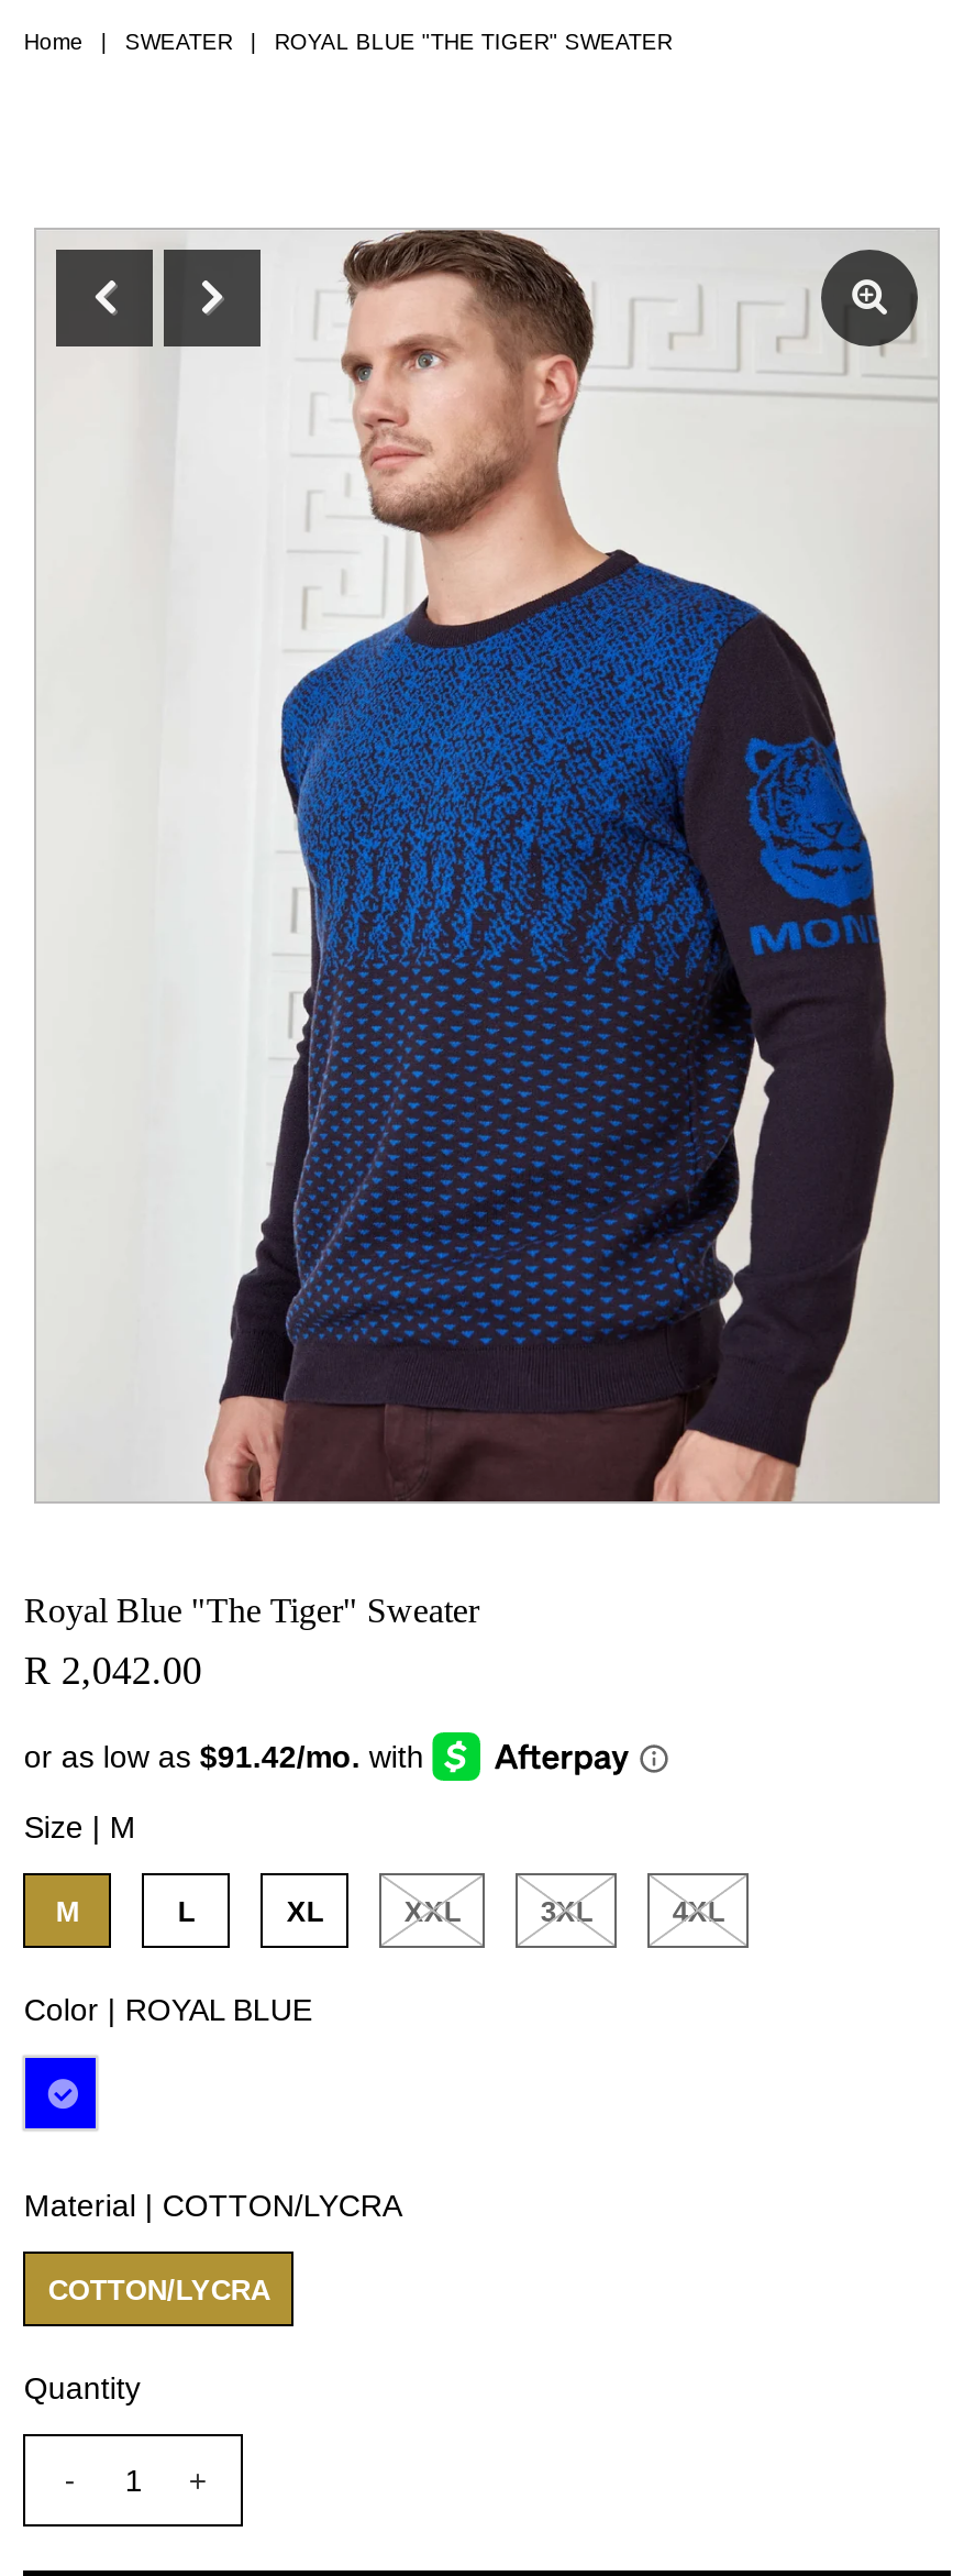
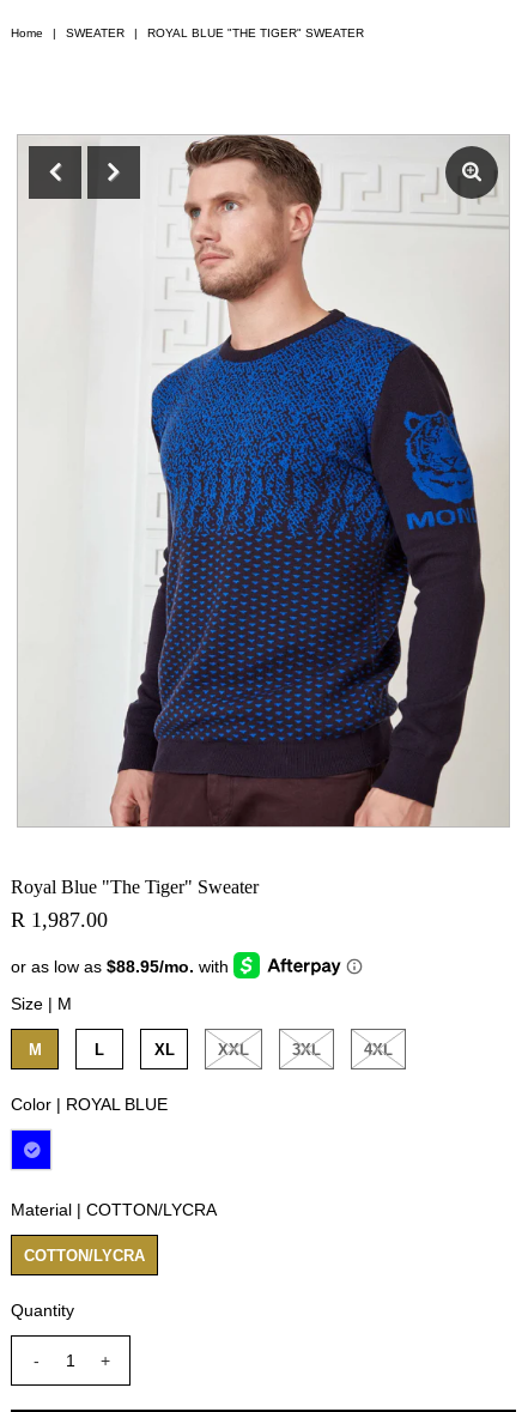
- R 2,042.00
+ R 1,987.00
